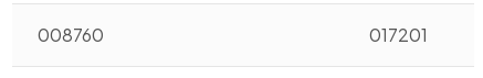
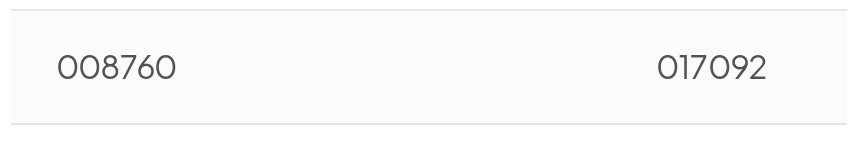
- 017201
+ 017092
